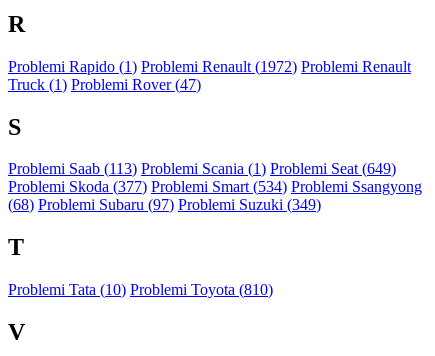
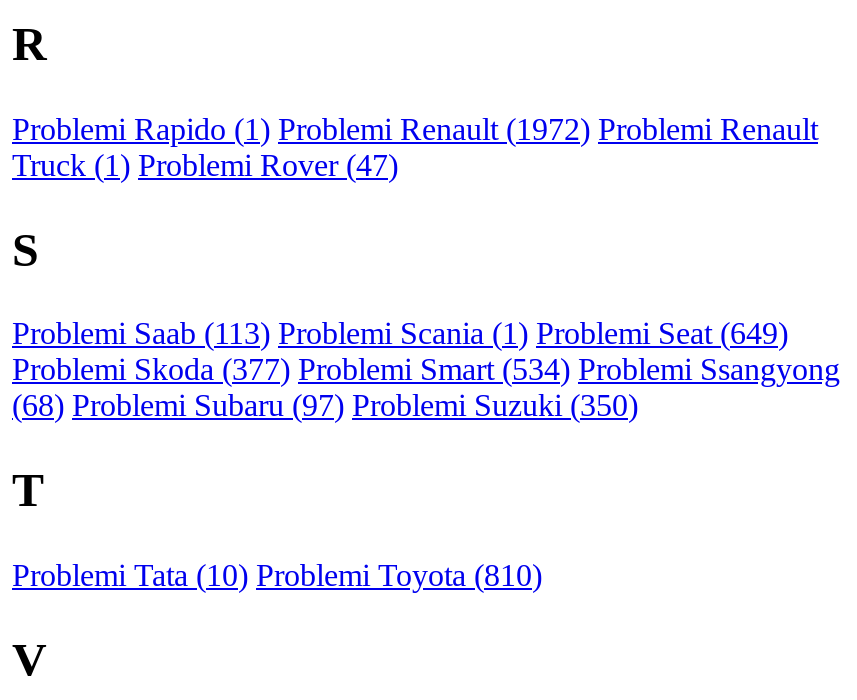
- (68) Problemi Subaru (97) Problemi Suzuki (349)
+ (68) Problemi Subaru (97) Problemi Suzuki (350)
